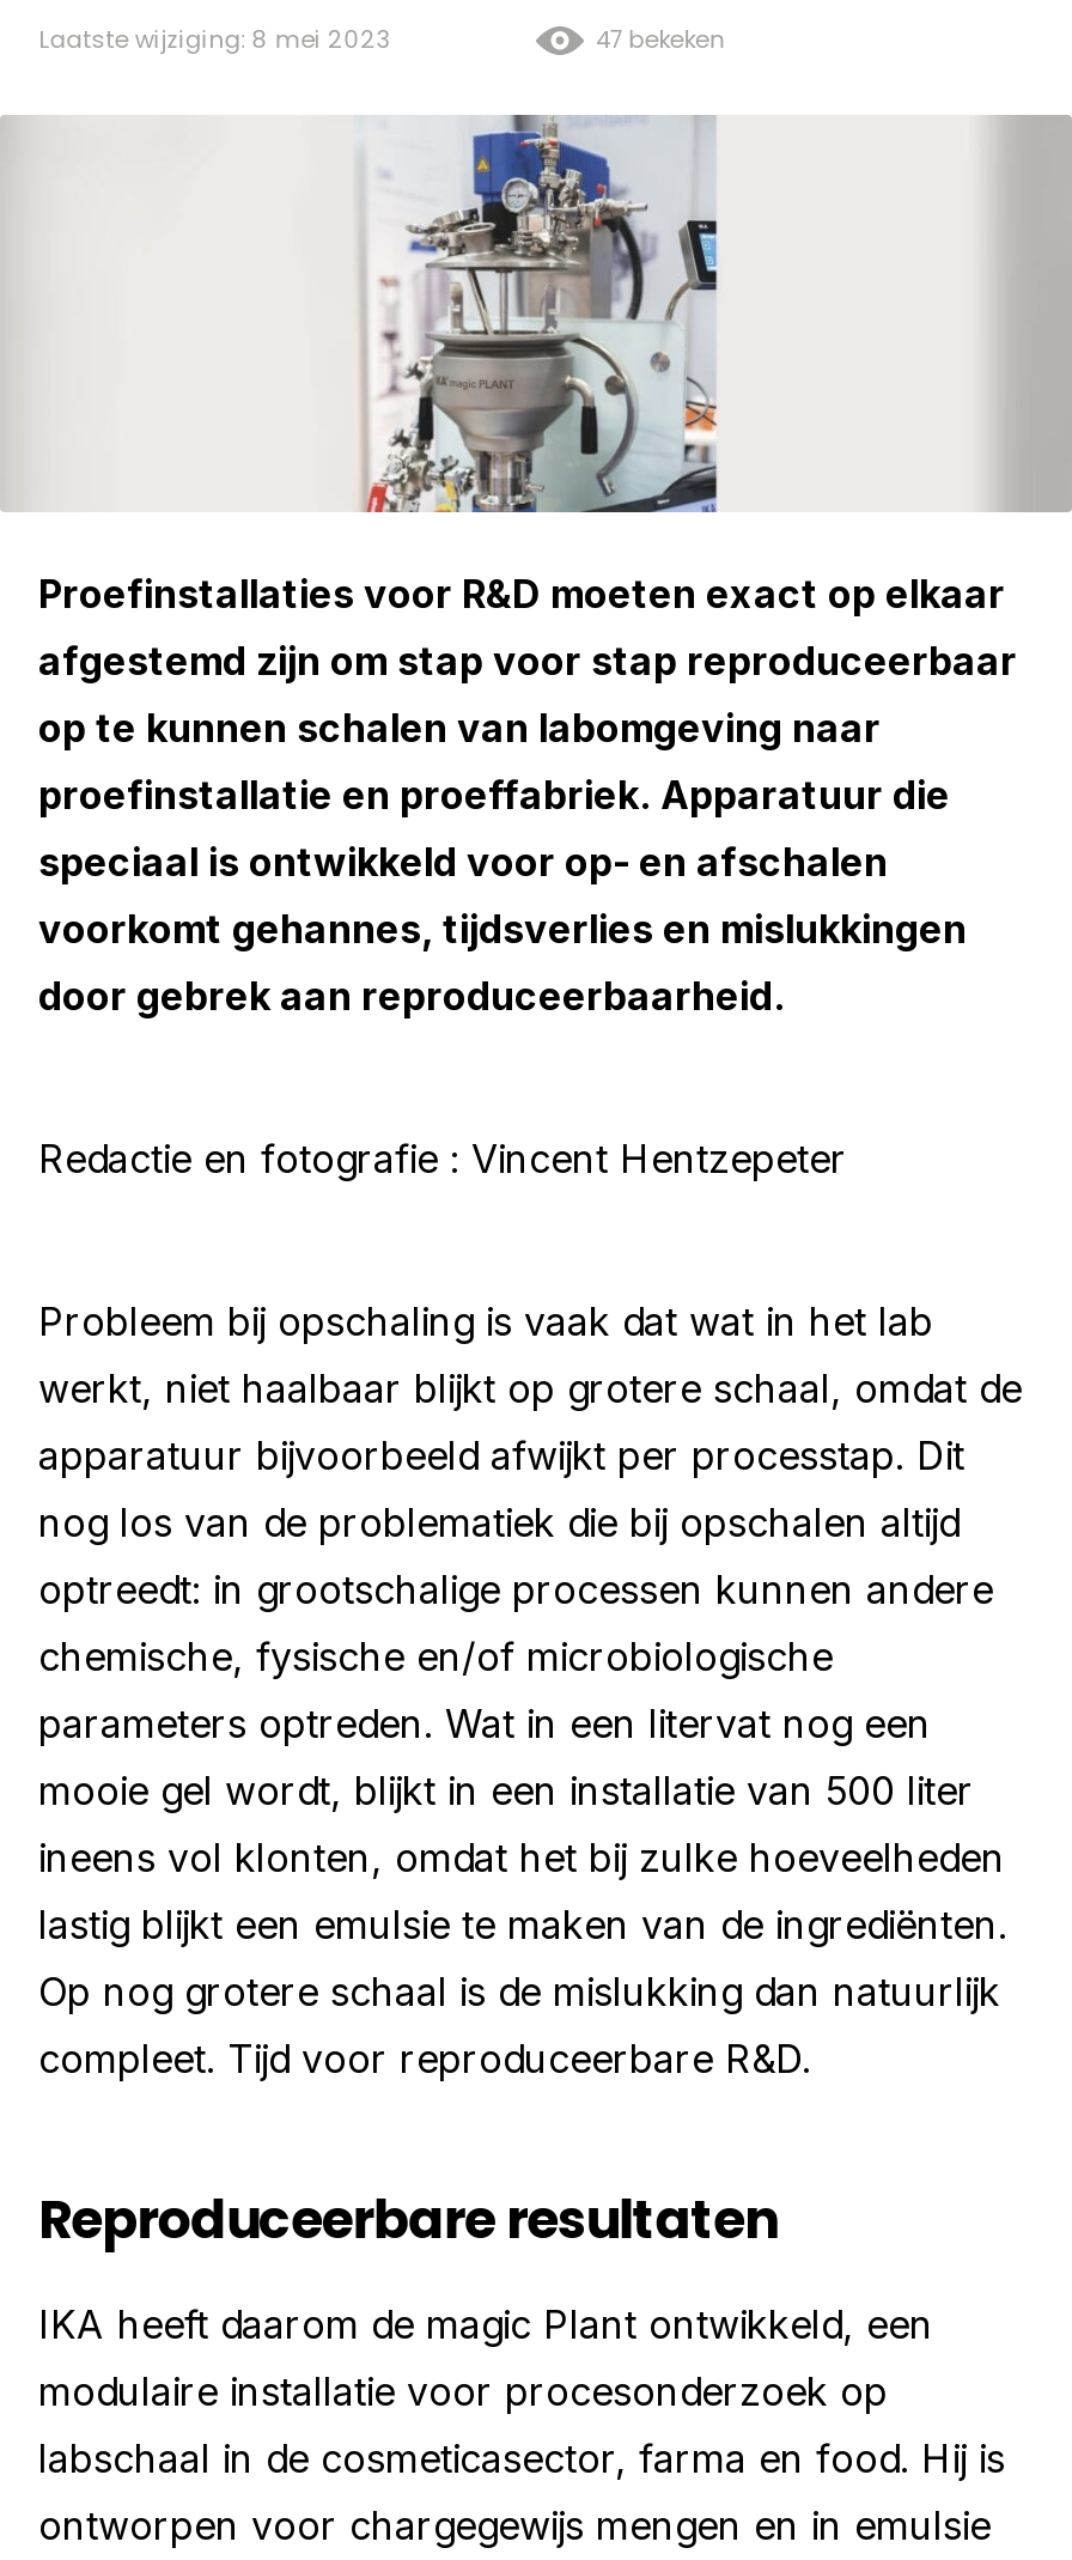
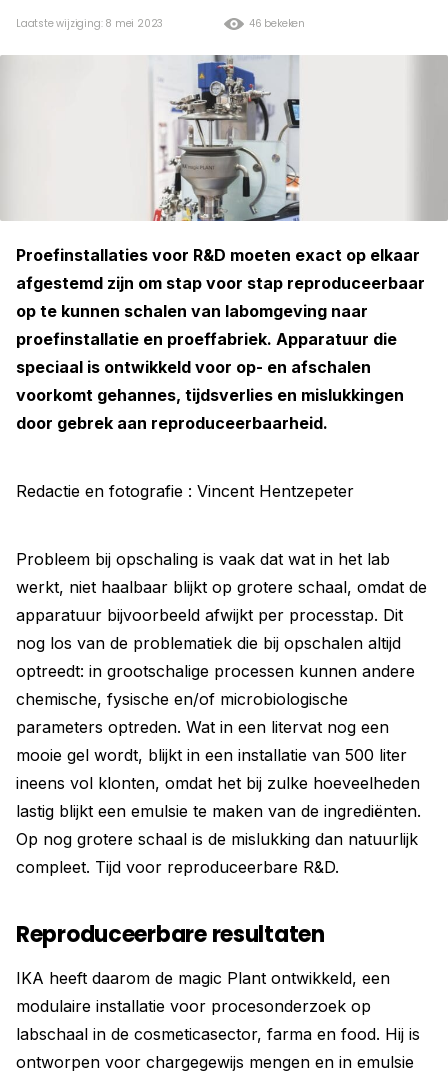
- 47 bekeken
+ 46 bekeken
